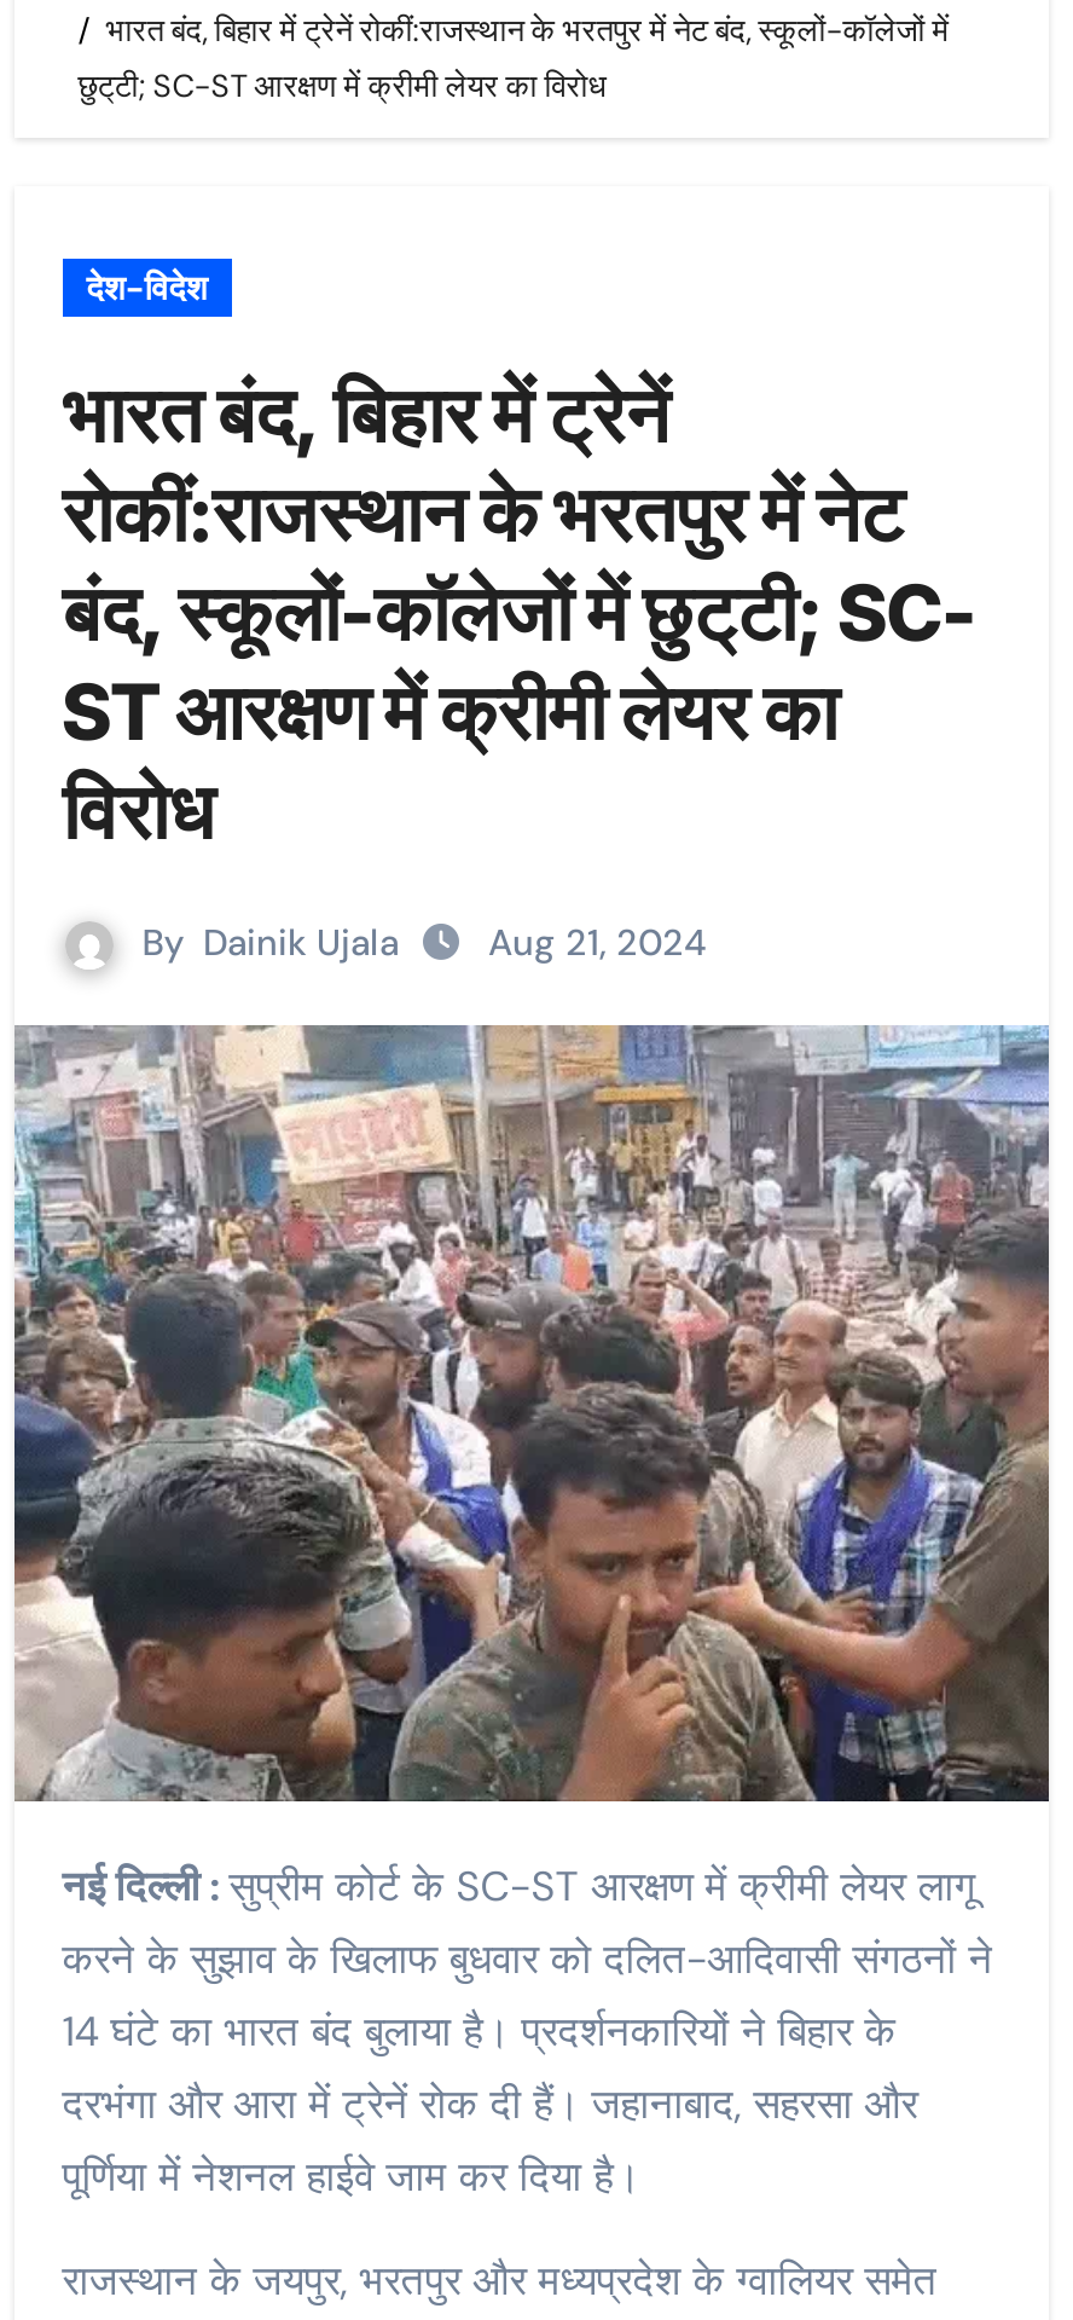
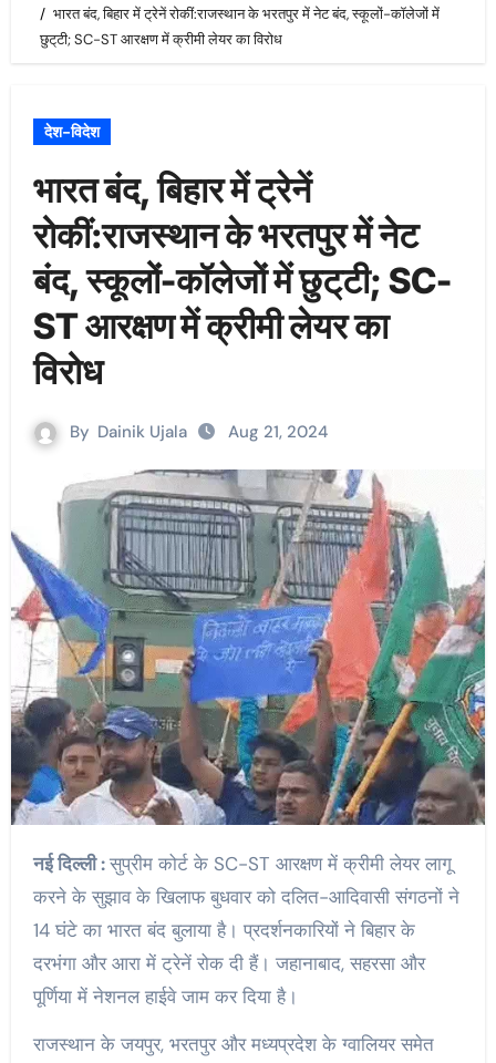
- [image]
+ [image]
